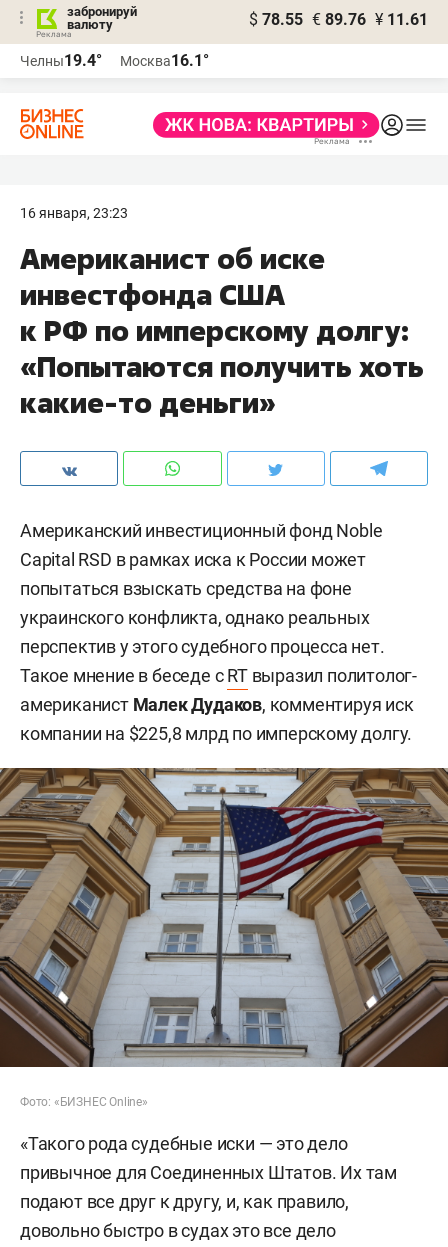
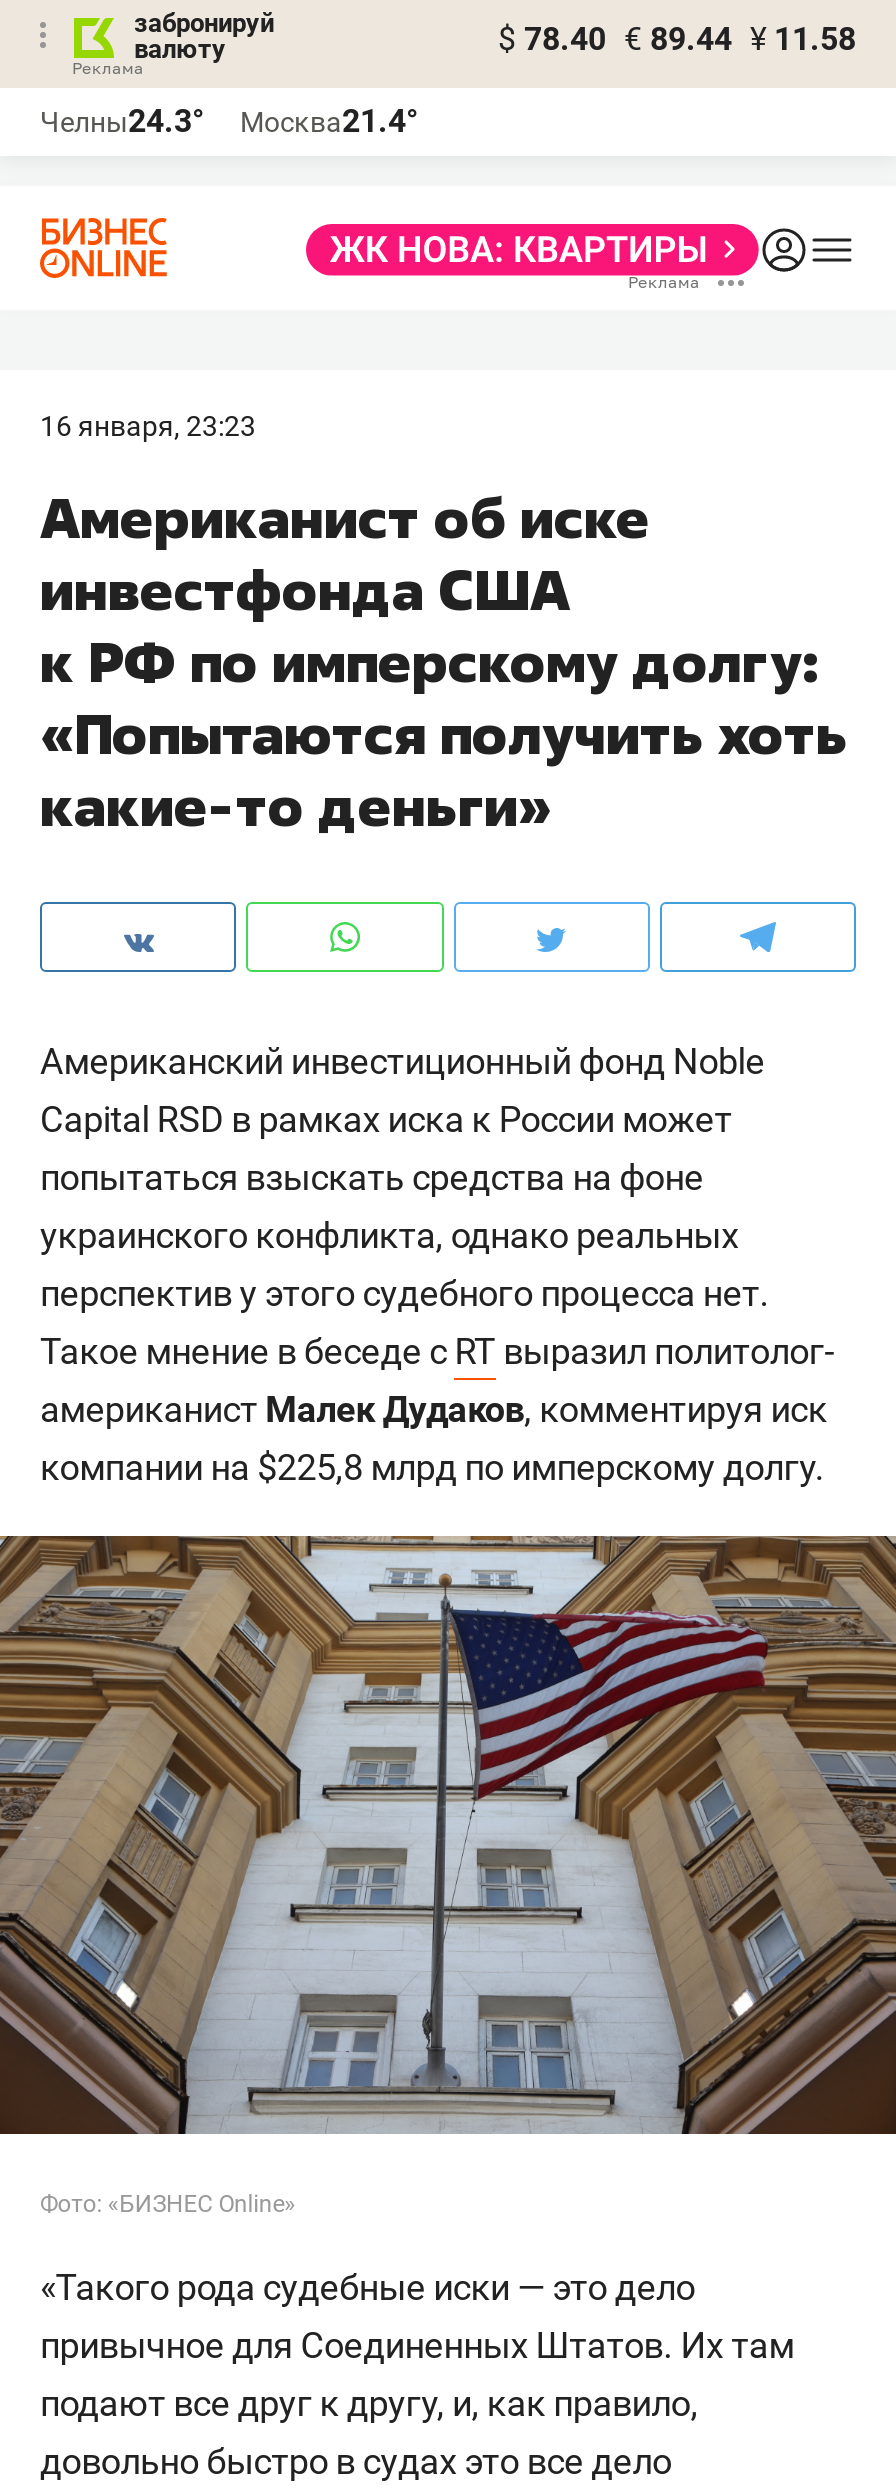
- $ 78.55 € 89.76 ¥ 11.61
+ $ 78.40 € 89.44 ¥ 11.58

- Челны19.4°
+ Челны24.3°

- Москва16.1°
+ Москва21.4°
